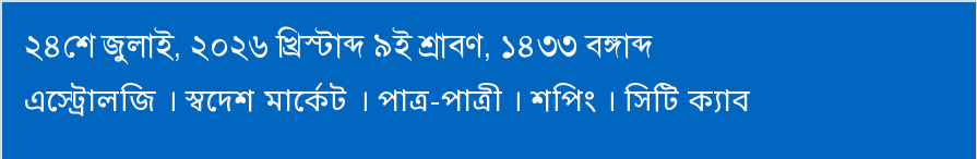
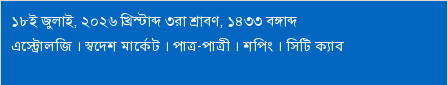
- ২৪শে জুলাই, ২০২৬ খ্রিস্টাব্দ ৯ই শ্রাবণ, ১৪৩৩ বঙ্গাব্দ
+ ১৮ই জুলাই, ২০২৬ খ্রিস্টাব্দ ৩রা শ্রাবণ, ১৪৩৩ বঙ্গাব্দ
